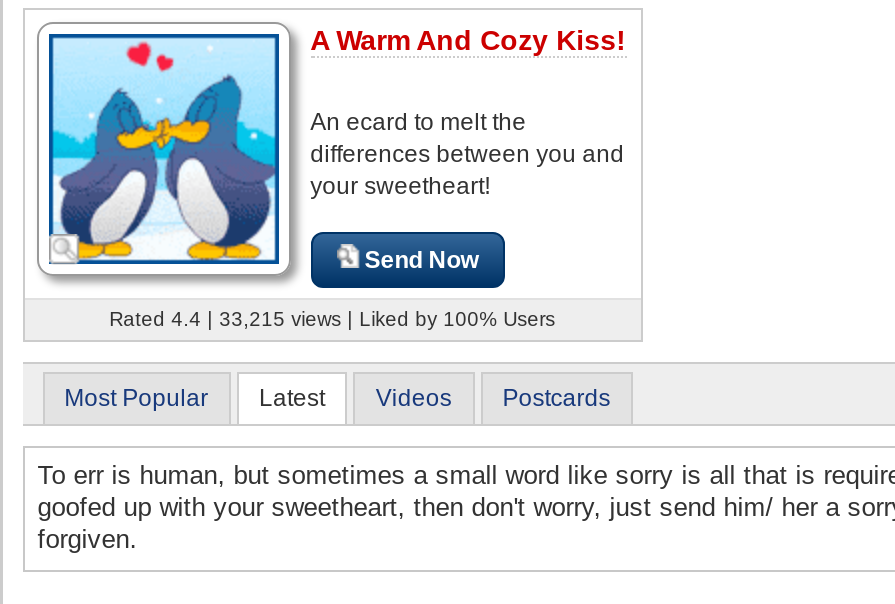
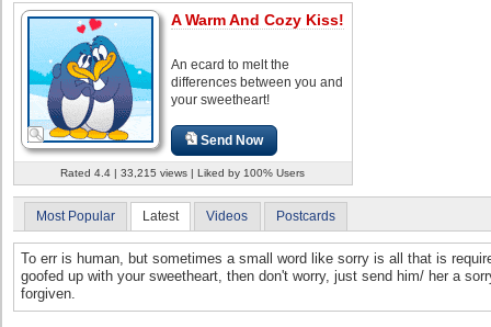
- [image]
+ [image]
